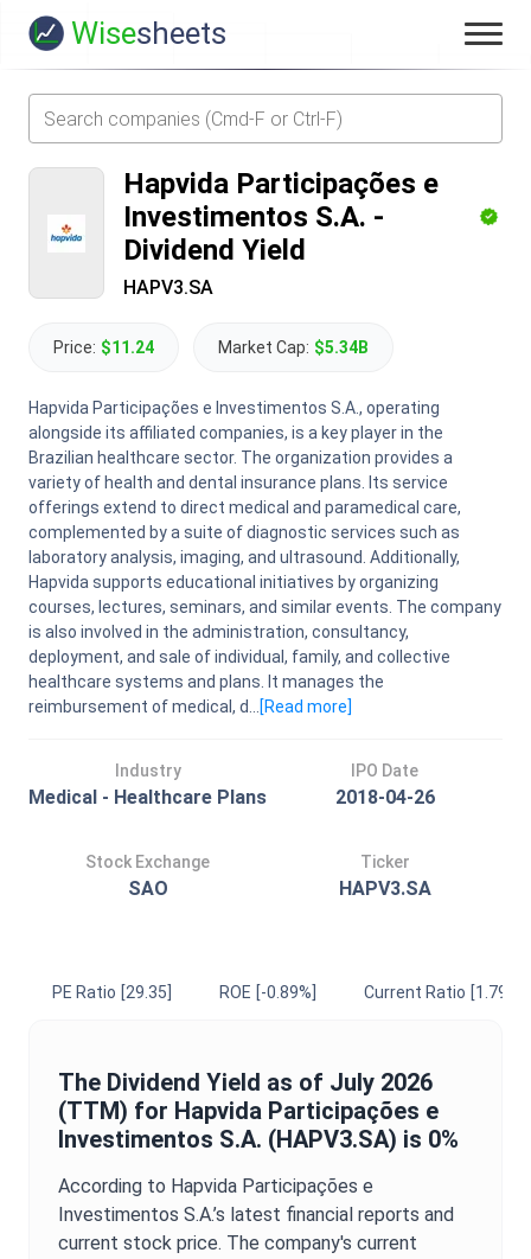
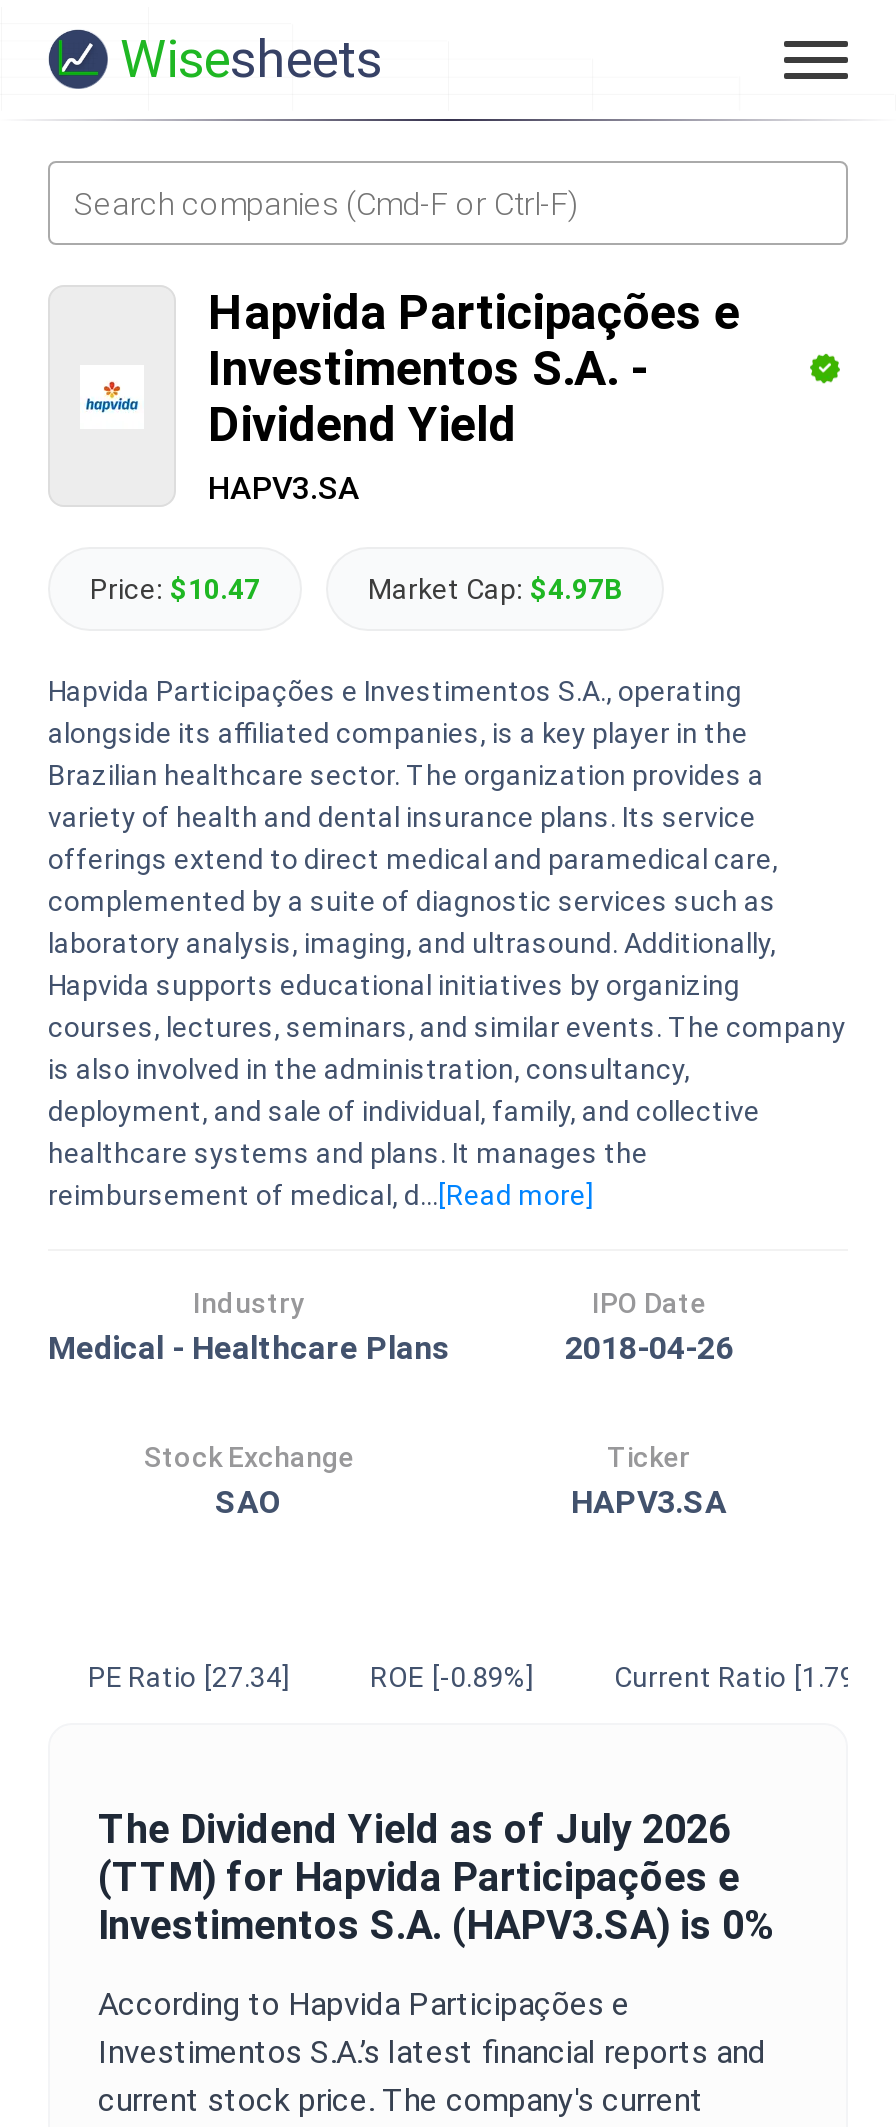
- Price: $11.24
+ Price: $10.47

- Market Cap: $5.34B
+ Market Cap: $4.97B

- PE Ratio [29.35]
+ PE Ratio [27.34]
